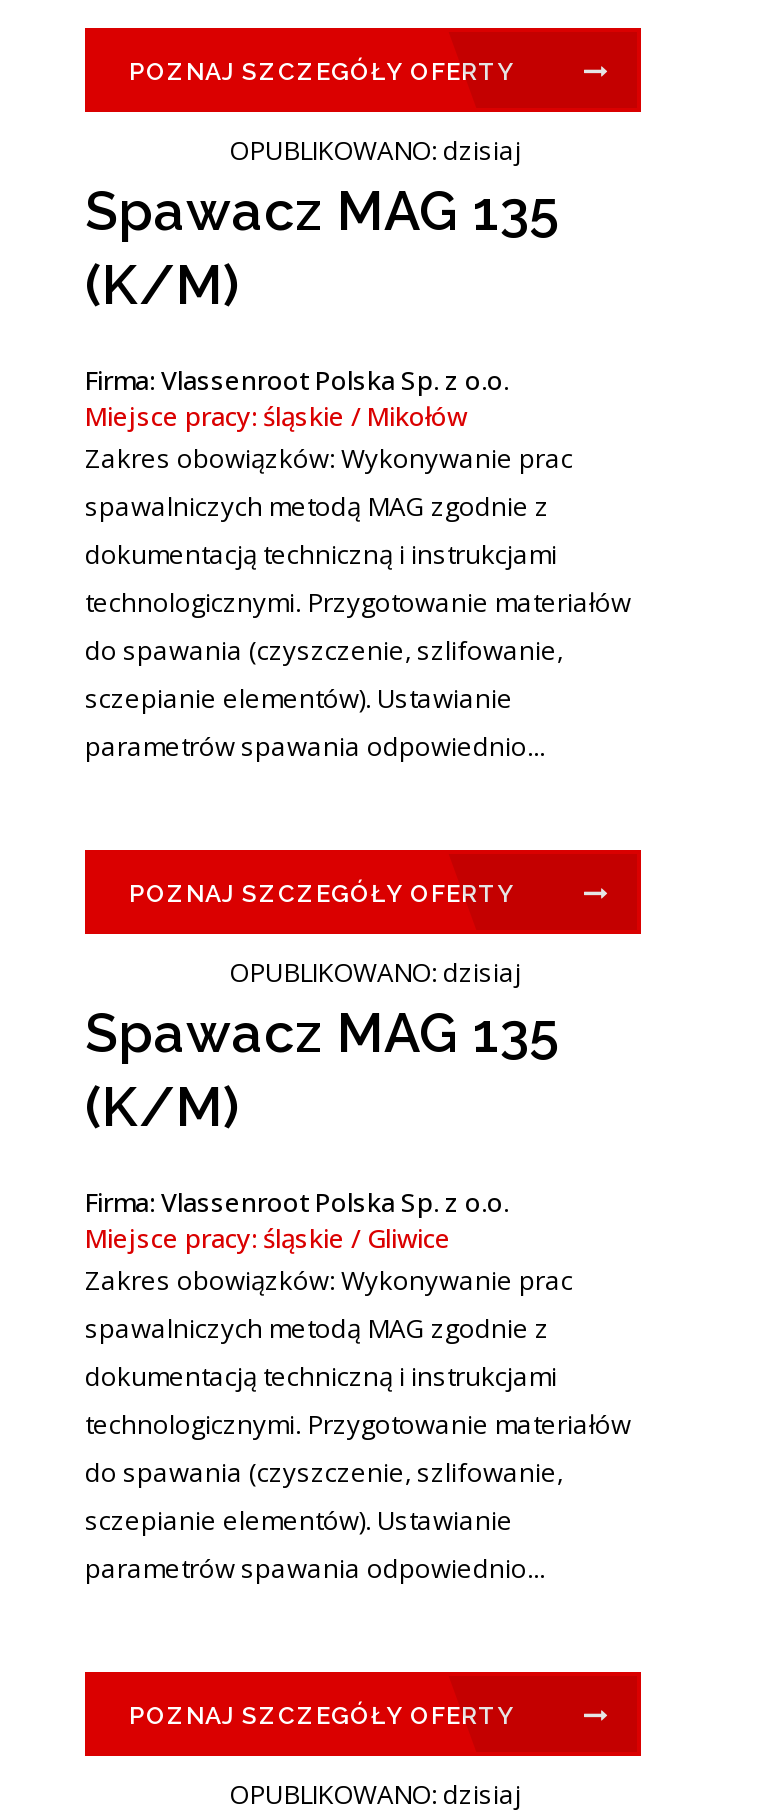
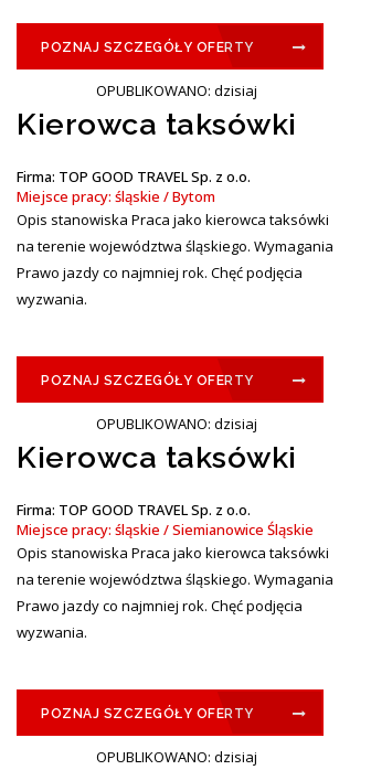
- Spawacz MAG 135
- (K/M)
+ Kierowca taksówki

- Firma: Vlassenroot Polska Sp. z o.o.
- Miejsce pracy: śląskie / Mikołów
- Zakres obowiązków: Wykonywanie prac
- spawalniczych metodą MAG zgodnie z
- dokumentacją techniczną i instrukcjami
- technologicznymi. Przygotowanie materiałów
- do spawania (czyszczenie, szlifowanie,
- sczepianie elementów). Ustawianie
- parametrów spawania odpowiednio...
+ Firma: TOP GOOD TRAVEL Sp. z o.o.
+ Miejsce pracy: śląskie / Bytom
+ Opis stanowiska Praca jako kierowca taksówki
+ na terenie województwa śląskiego. Wymagania
+ Prawo jazdy co najmniej rok. Chęć podjęcia
+ wyzwania.

- Spawacz MAG 135
- (K/M)
+ Kierowca taksówki

- Firma: Vlassenroot Polska Sp. z o.o.
- Miejsce pracy: śląskie / Gliwice
- Zakres obowiązków: Wykonywanie prac
- spawalniczych metodą MAG zgodnie z
- dokumentacją techniczną i instrukcjami
- technologicznymi. Przygotowanie materiałów
- do spawania (czyszczenie, szlifowanie,
- sczepianie elementów). Ustawianie
- parametrów spawania odpowiednio...
+ Firma: TOP GOOD TRAVEL Sp. z o.o.
+ Miejsce pracy: śląskie / Siemianowice Śląskie
+ Opis stanowiska Praca jako kierowca taksówki
+ na terenie województwa śląskiego. Wymagania
+ Prawo jazdy co najmniej rok. Chęć podjęcia
+ wyzwania.
